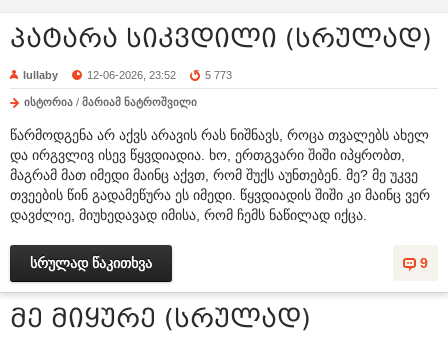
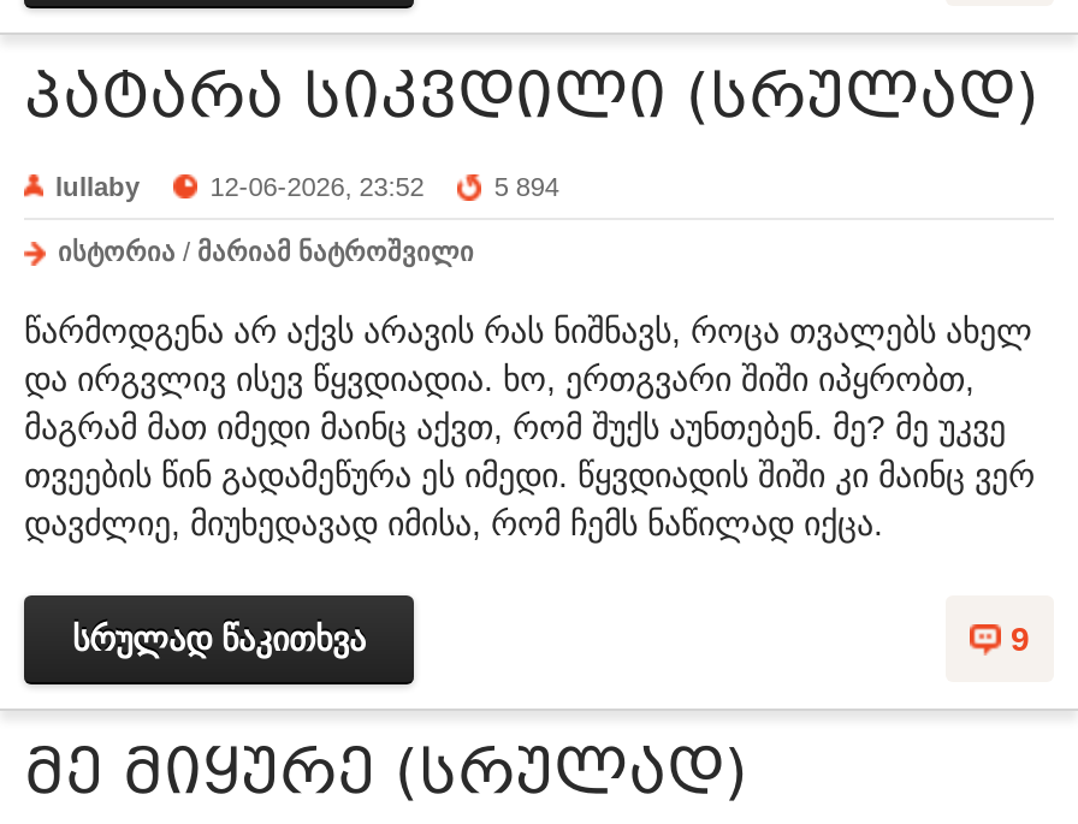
- 5 773
+ 5 894
